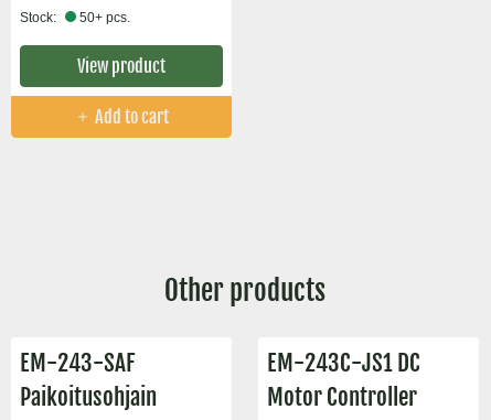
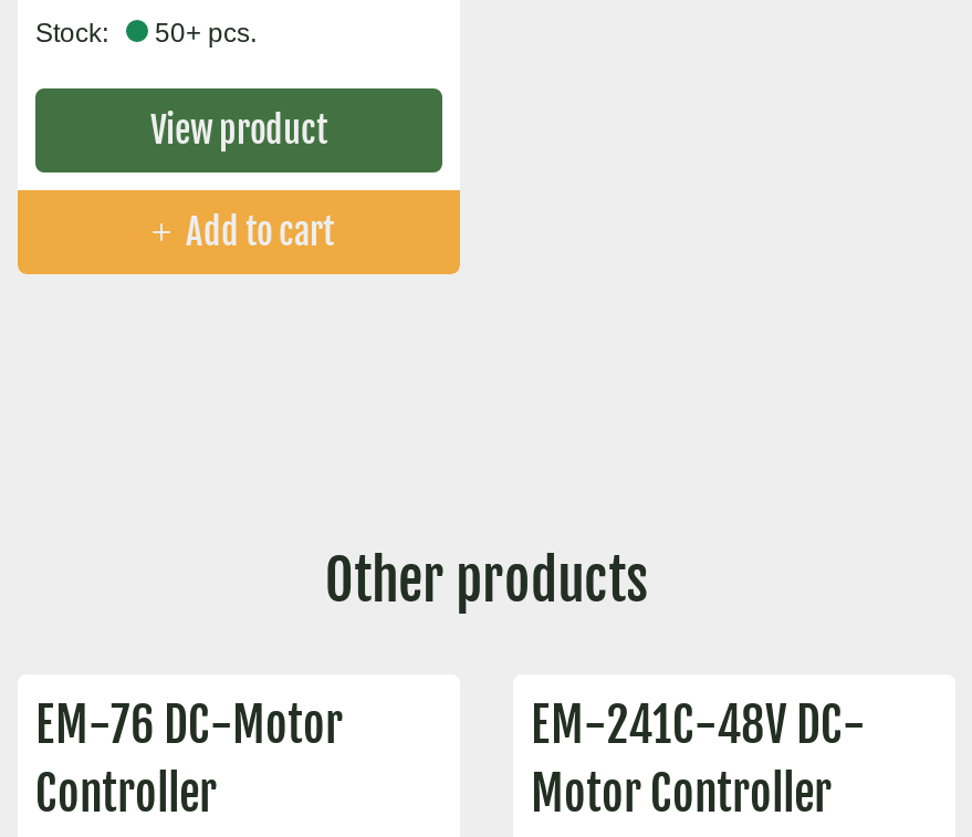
- EM-243-SAF
- Paikoitusohjain
+ EM-76 DC-Motor
+ Controller

- EM-243C-JS1 DC
+ EM-241C-48V DC-
